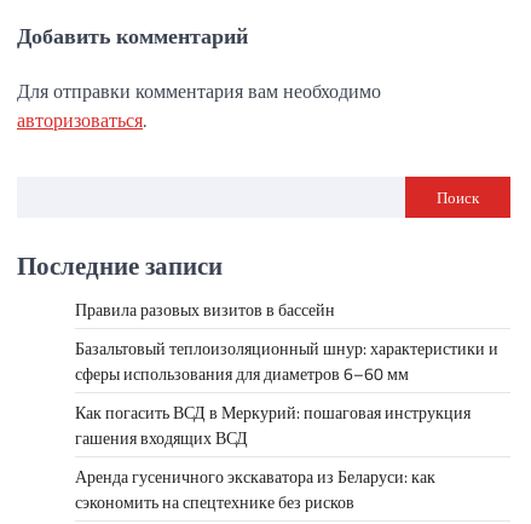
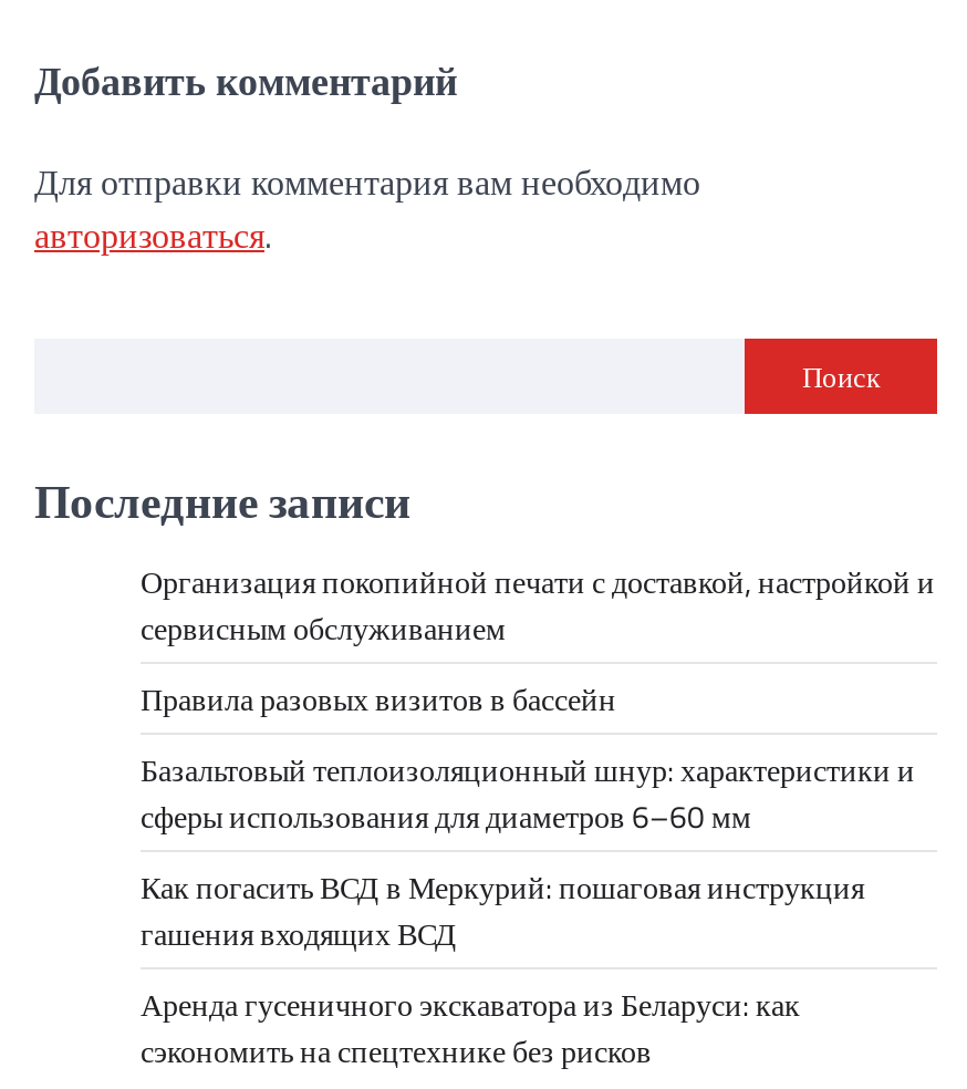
+ Организация покопийной печати с доставкой, настройкой и
+ сервисным обслуживанием
